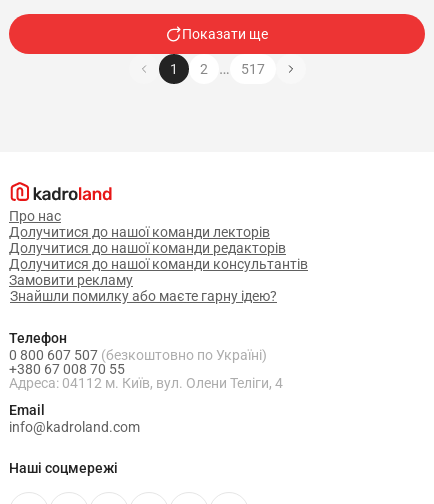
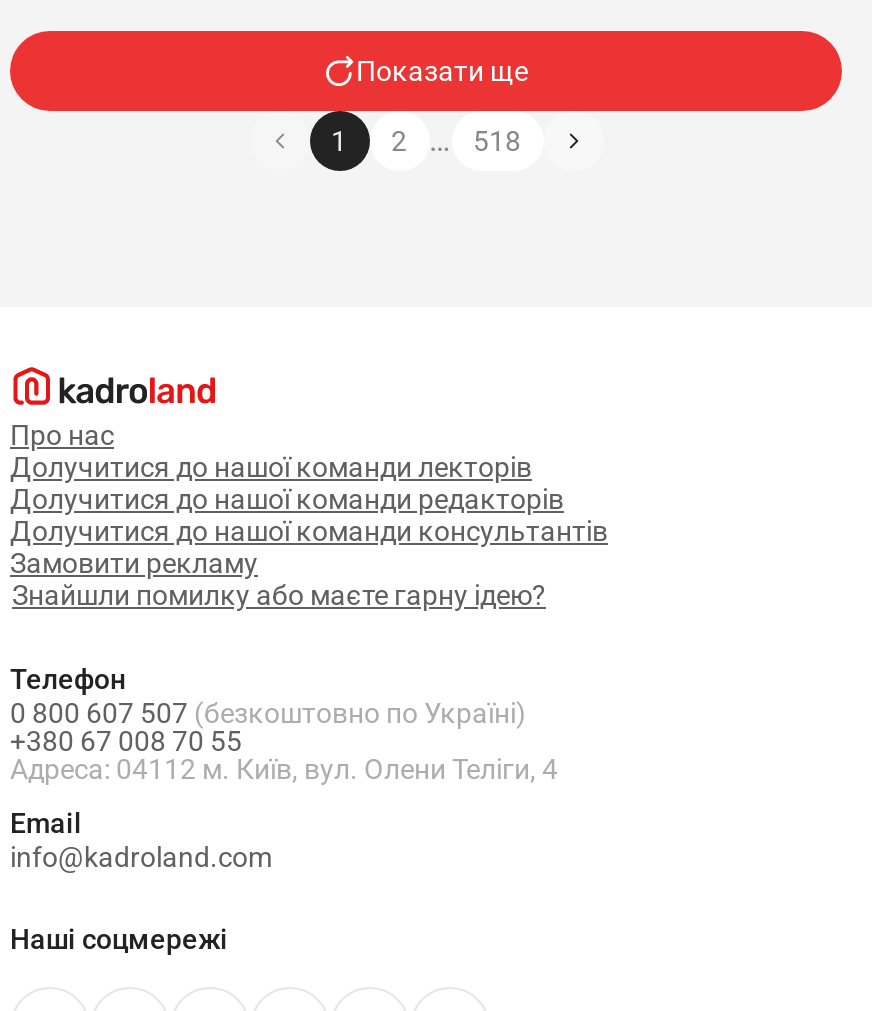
- 517
+ 518
